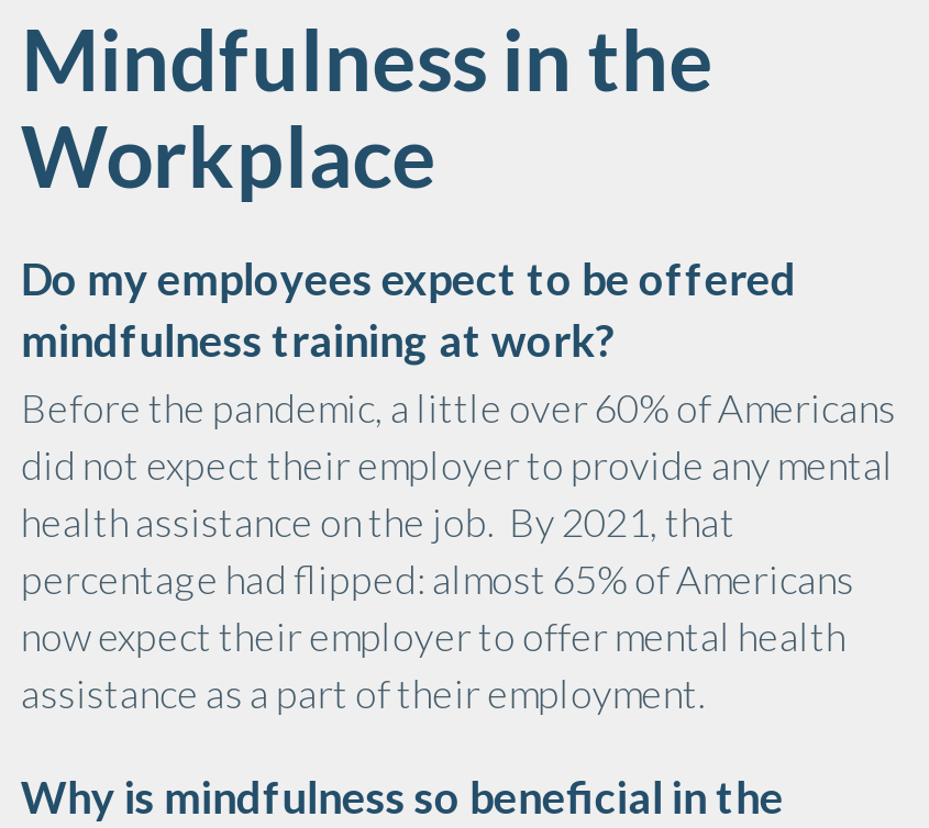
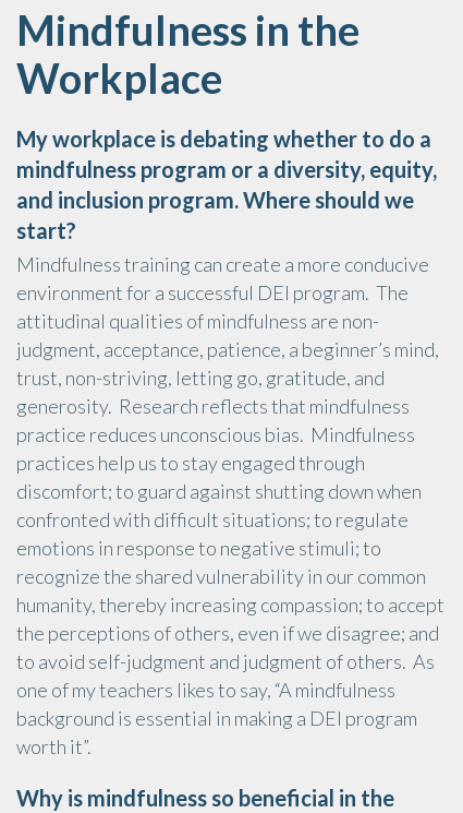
- Do my employees expect to be offered
- mindfulness training at work?
- Before the pandemic, a little over 60% of Americans
- did not expect their employer to provide any mental
- health assistance on the job. By 2021, that
- percentage had flipped: almost 65% of Americans
- now expect their employer to offer mental health
- assistance as a part of their employment.
+ My workplace is debating whether to do a
+ mindfulness program or a diversity, equity,
+ and inclusion program. Where should we
+ start?
+ Mindfulness training can create a more conducive
+ environment for a successful DEI program. The
+ attitudinal qualities of mindfulness are non-
+ judgment, acceptance, patience, a beginner’s mind,
+ trust, non-striving, letting go, gratitude, and
+ generosity. Research reflects that mindfulness
+ practice reduces unconscious bias. Mindfulness
+ practices help us to stay engaged through
+ discomfort; to guard against shutting down when
+ confronted with difficult situations; to regulate
+ emotions in response to negative stimuli; to
+ recognize the shared vulnerability in our common
+ humanity, thereby increasing compassion; to accept
+ the perceptions of others, even if we disagree; and
+ to avoid self-judgment and judgment of others. As
+ one of my teachers likes to say, “A mindfulness
+ background is essential in making a DEI program
+ worth it”.
